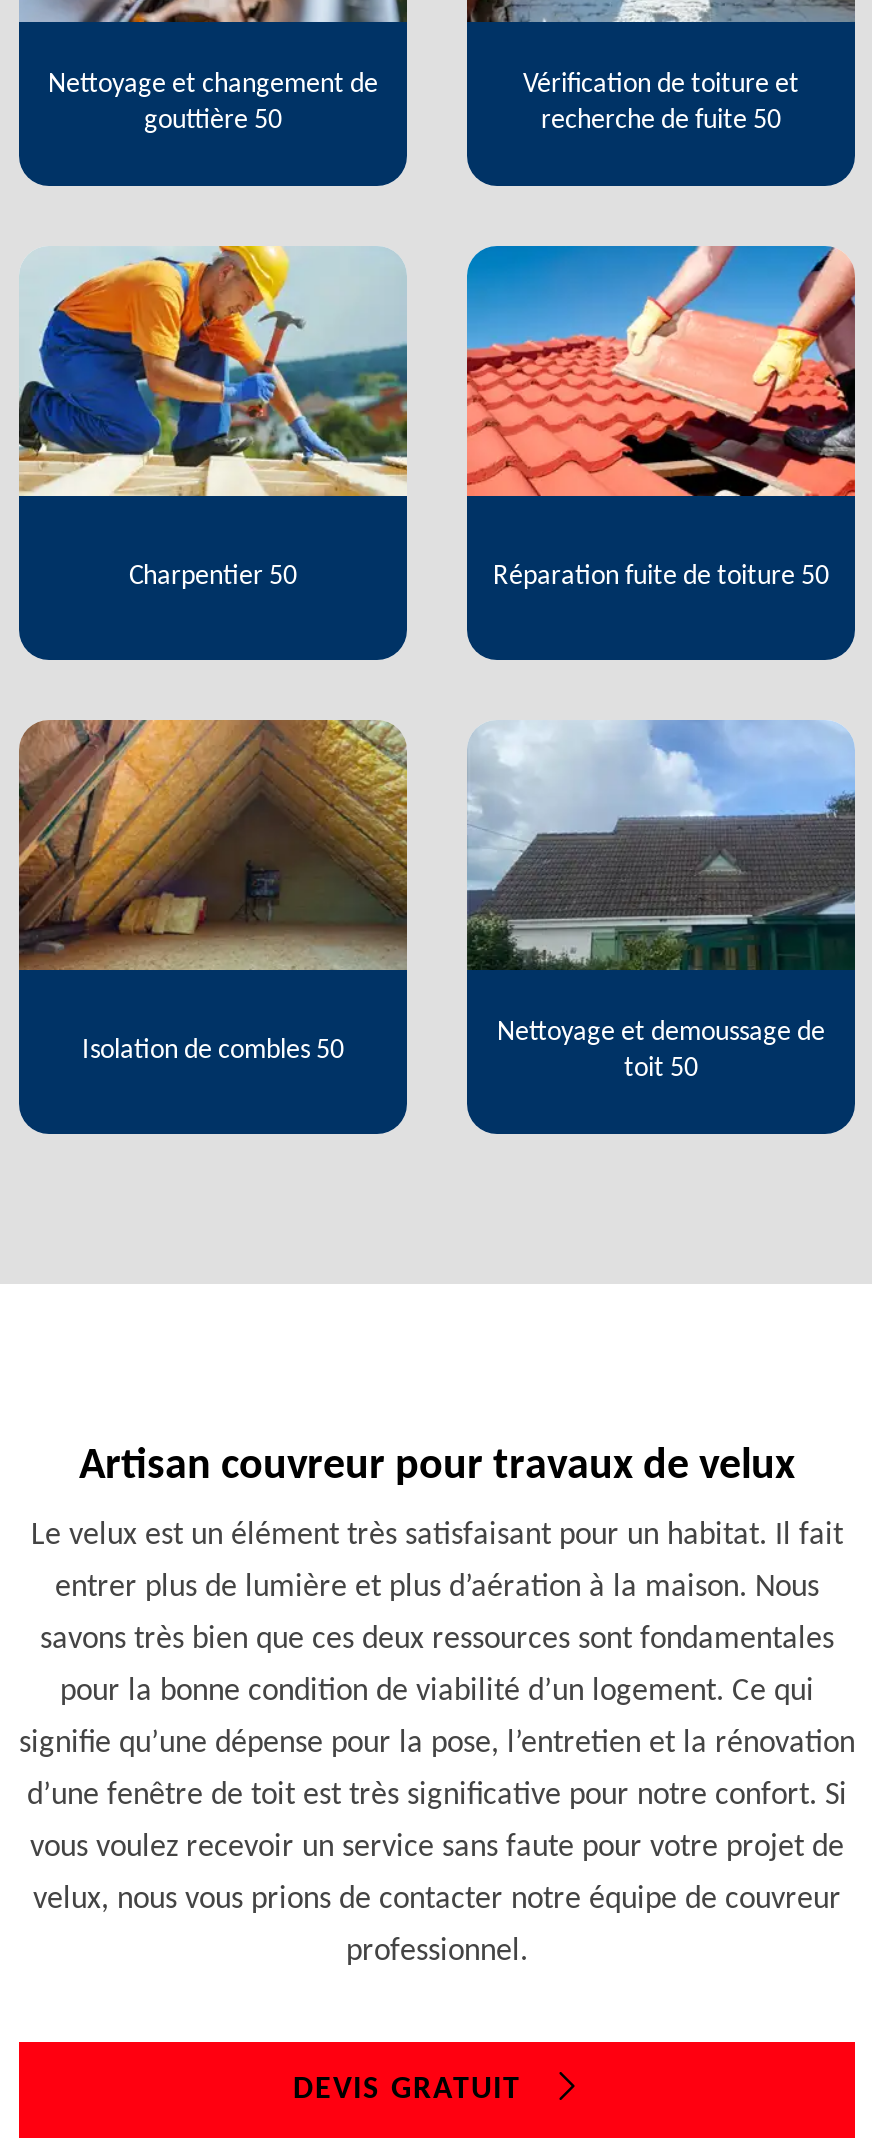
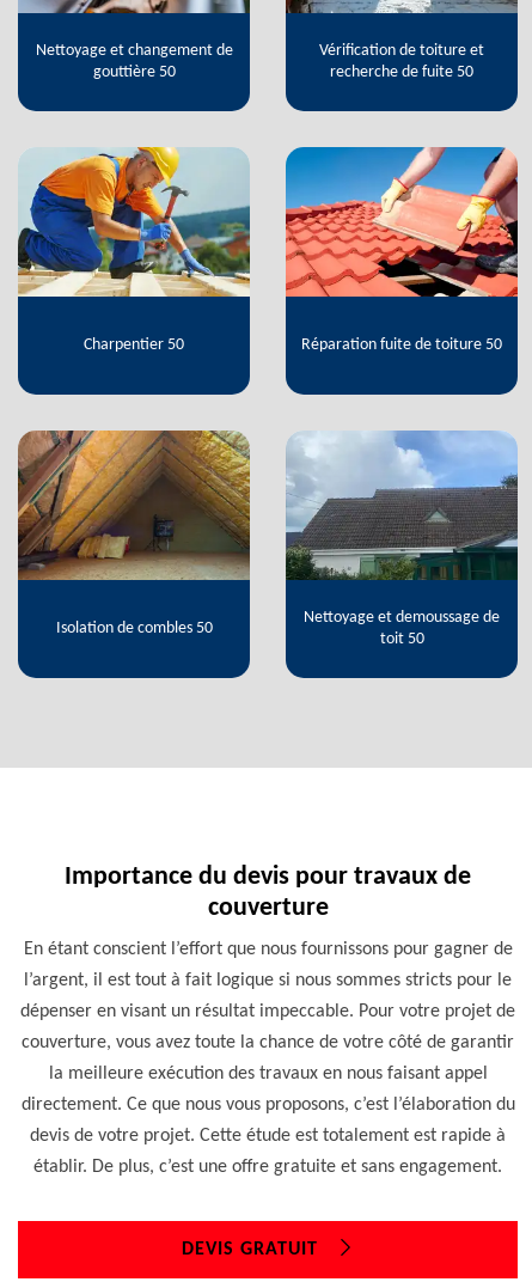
- Artisan couvreur pour travaux de velux
- Le velux est un élément très satisfaisant pour un habitat. Il fait
- entrer plus de lumière et plus d’aération à la maison. Nous
- savons très bien que ces deux ressources sont fondamentales
- pour la bonne condition de viabilité d’un logement. Ce qui
- signifie qu’une dépense pour la pose, l’entretien et la rénovation
- d’une fenêtre de toit est très significative pour notre confort. Si
- vous voulez recevoir un service sans faute pour votre projet de
- velux, nous vous prions de contacter notre équipe de couvreur
- professionnel.
+ Importance du devis pour travaux de
+ couverture
+ En étant conscient l’effort que nous fournissons pour gagner de
+ l’argent, il est tout à fait logique si nous sommes stricts pour le
+ dépenser en visant un résultat impeccable. Pour votre projet de
+ couverture, vous avez toute la chance de votre côté de garantir
+ la meilleure exécution des travaux en nous faisant appel
+ directement. Ce que nous vous proposons, c’est l’élaboration du
+ devis de votre projet. Cette étude est totalement est rapide à
+ établir. De plus, c’est une offre gratuite et sans engagement.
